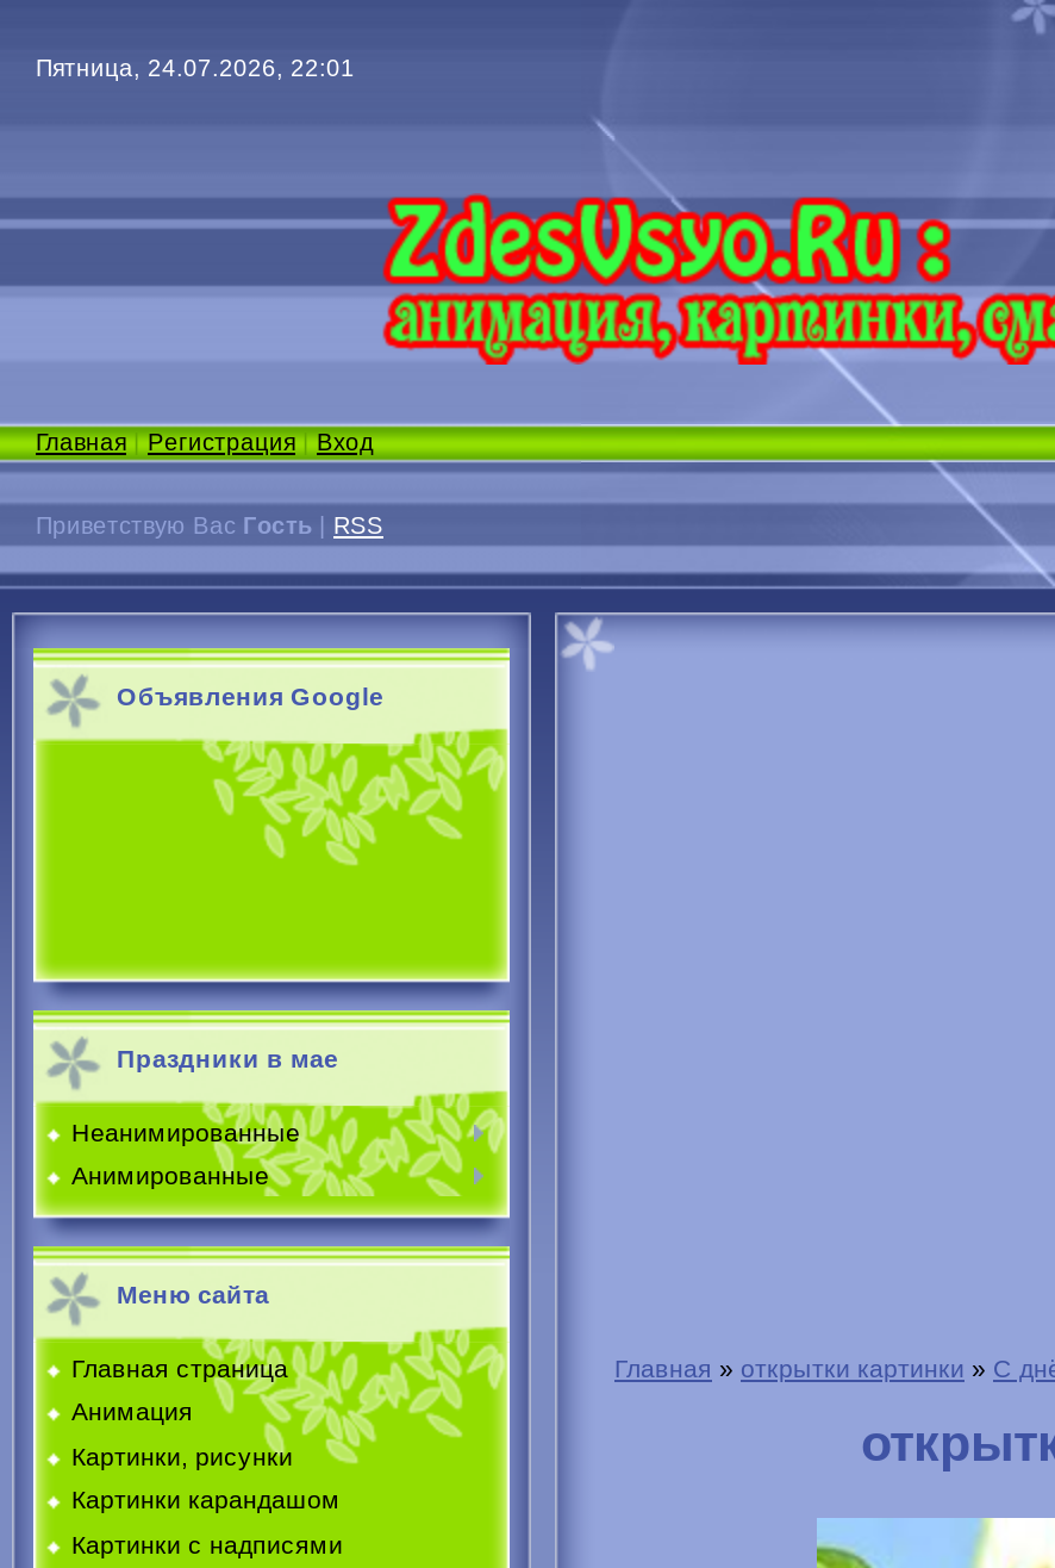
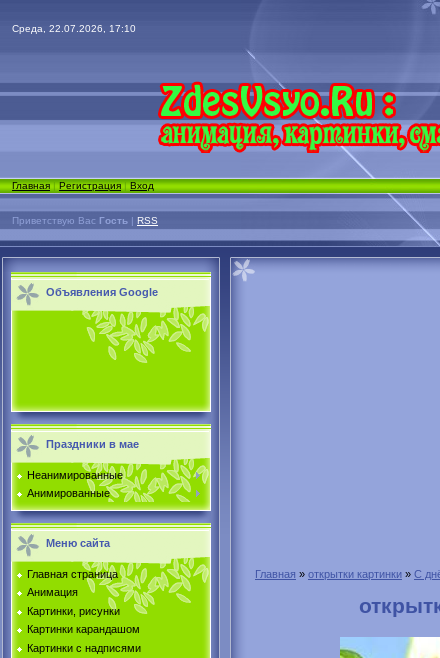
- Пятница, 24.07.2026, 22:01
+ Среда, 22.07.2026, 17:10
